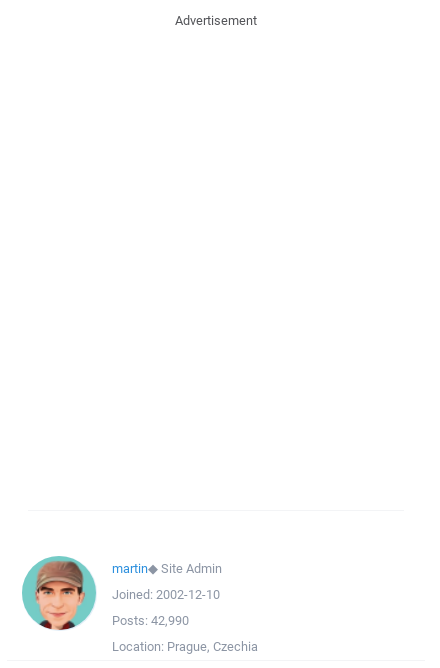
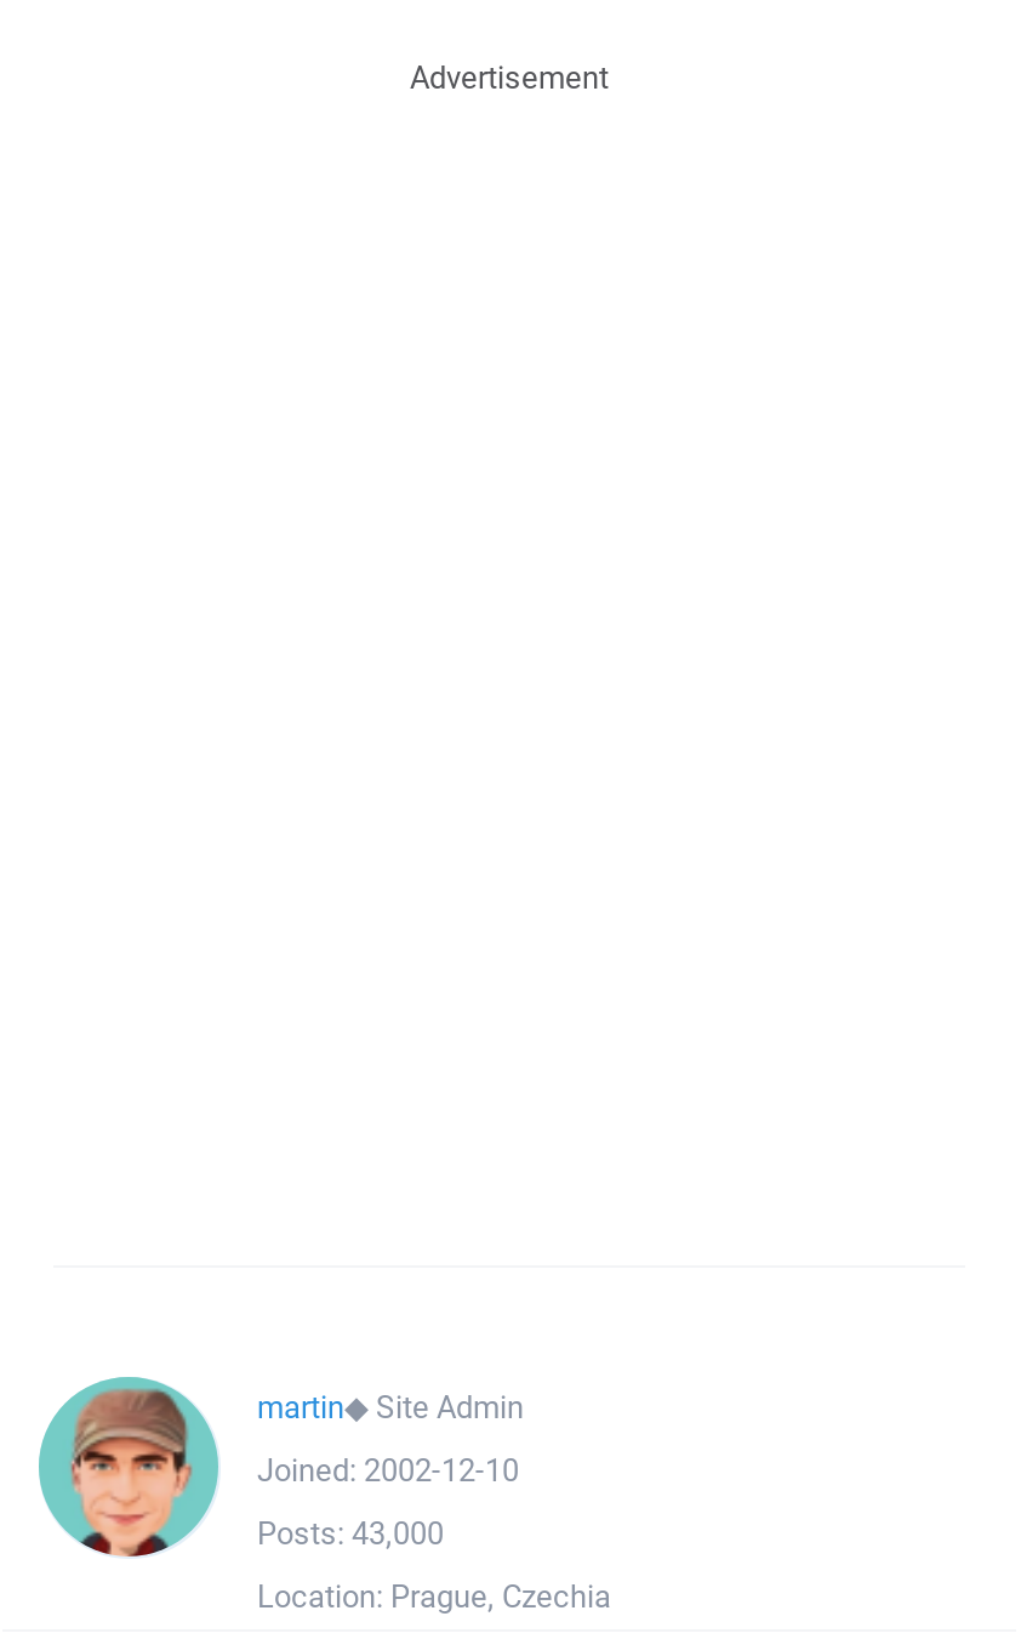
- Posts: 42,990
+ Posts: 43,000
